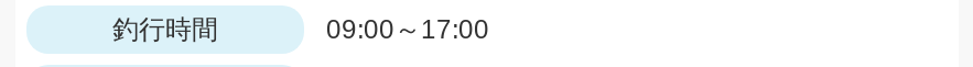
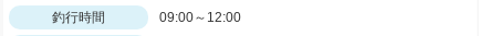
- 09:00～17:00
+ 09:00～12:00
